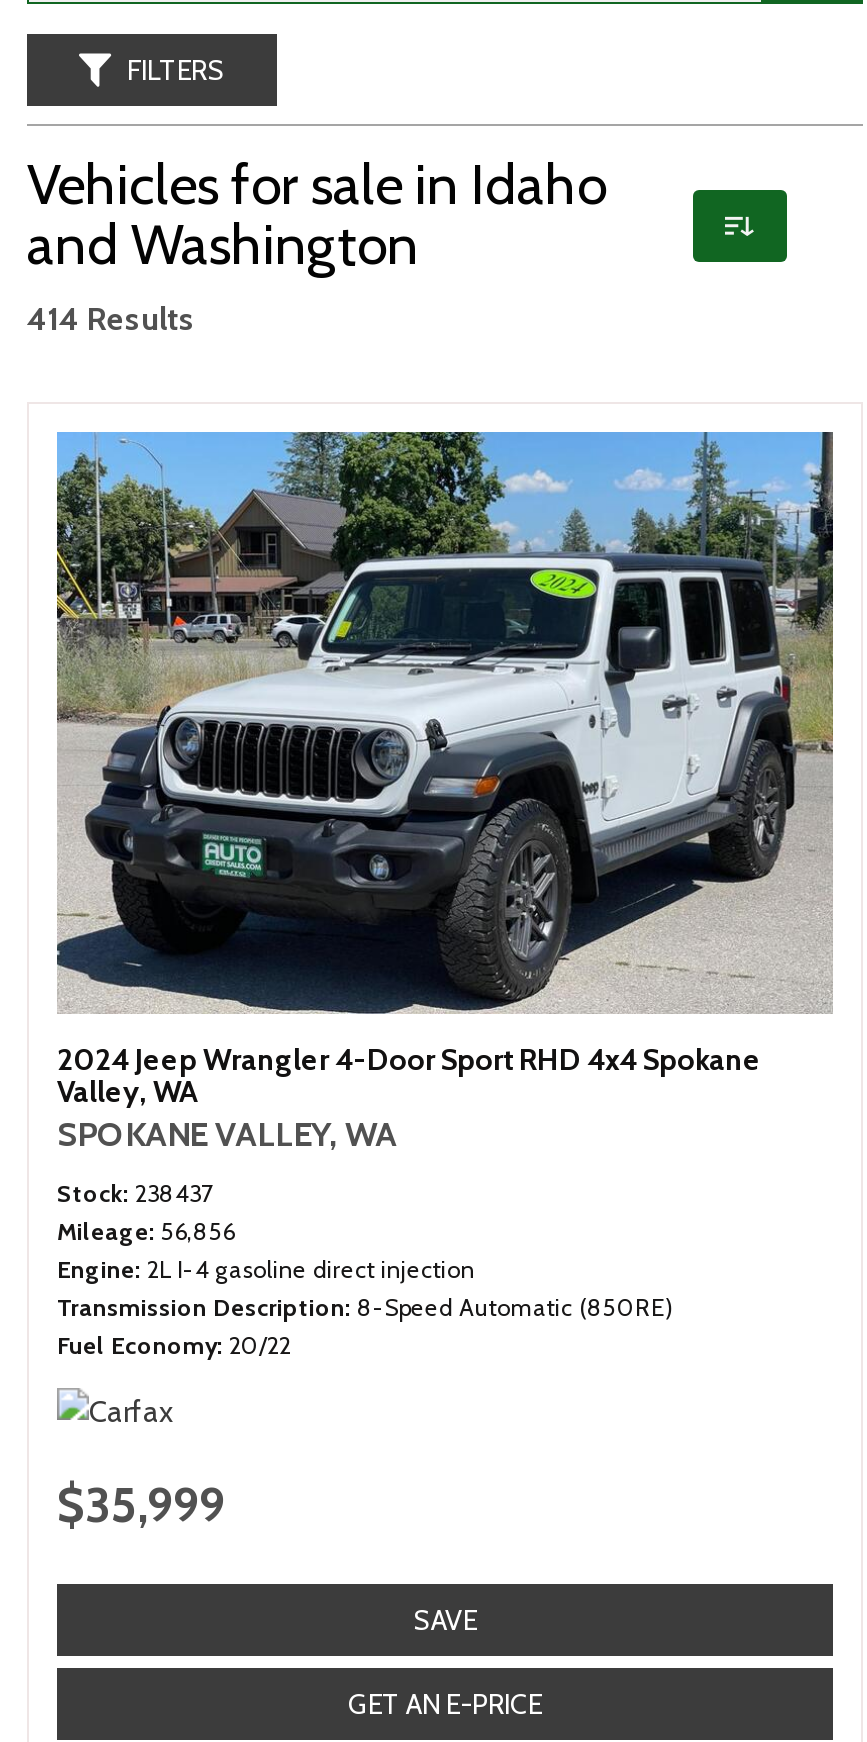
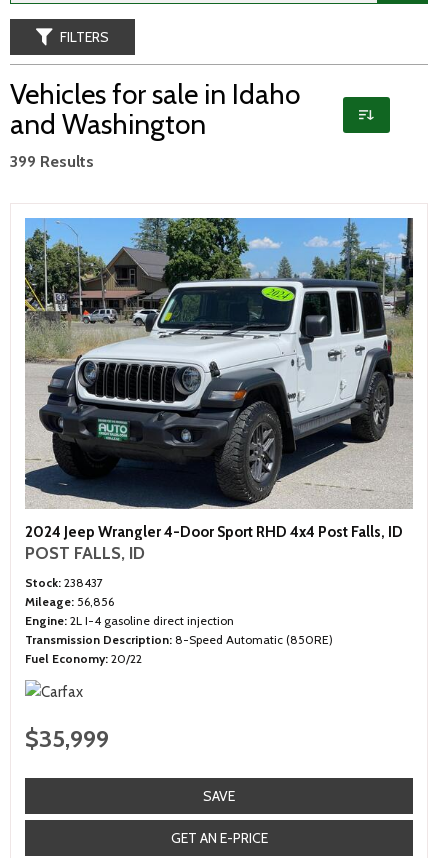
- 414 Results
+ 399 Results

- 2024 Jeep Wrangler 4-Door Sport RHD 4x4 Spokane
- Valley, WA
- SPOKANE VALLEY, WA
+ 2024 Jeep Wrangler 4-Door Sport RHD 4x4 Post Falls, ID
+ POST FALLS, ID
